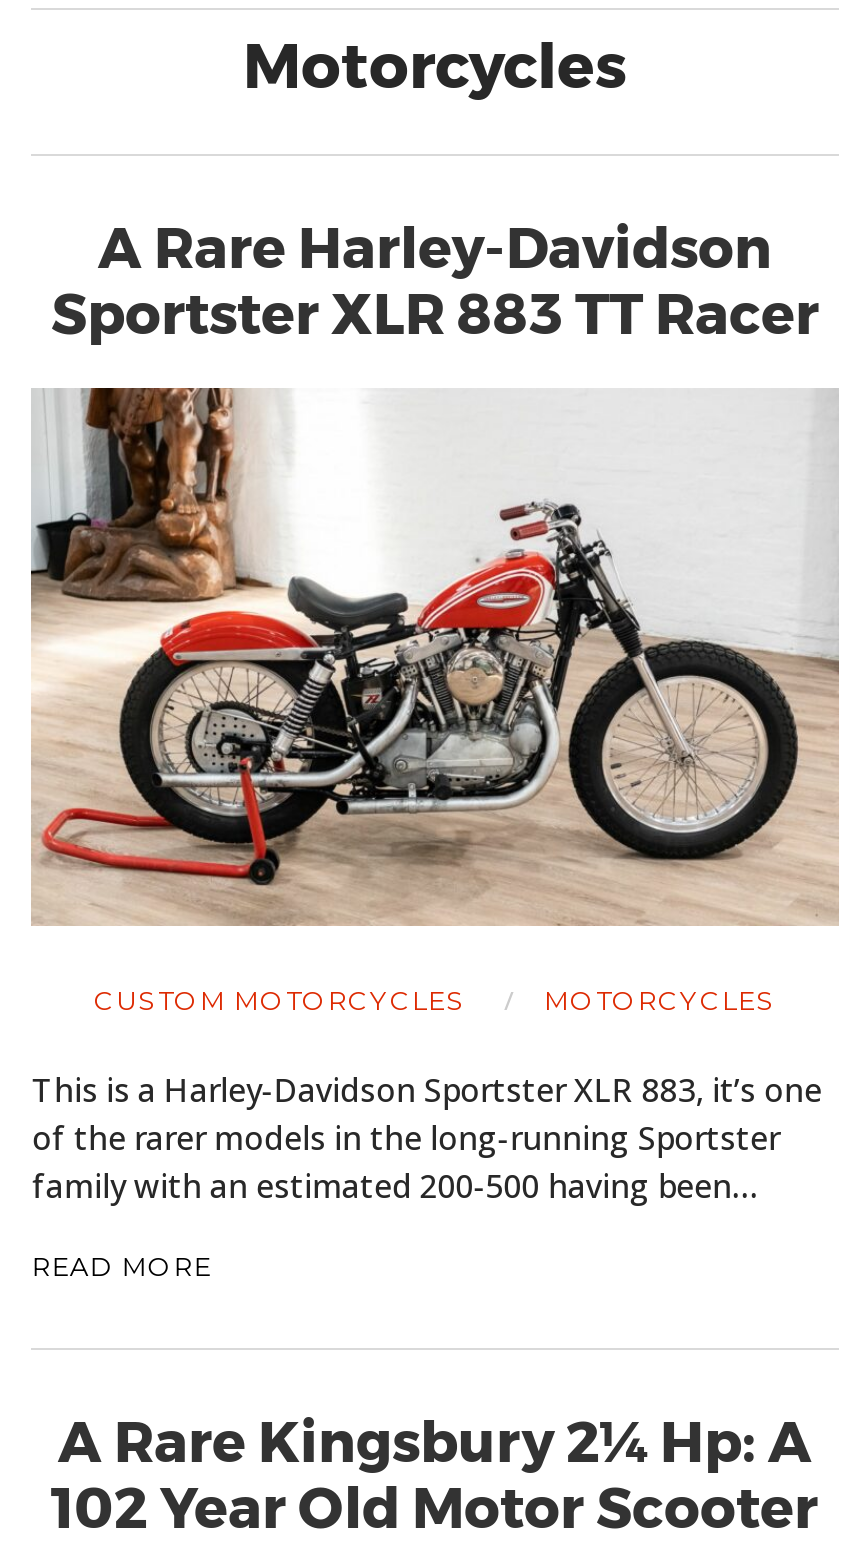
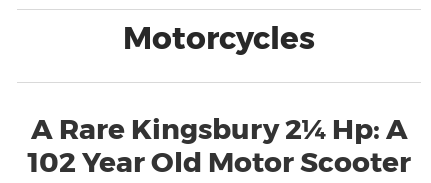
- A Rare Harley-Davidson
- Sportster XLR 883 TT Racer

- [image]
- CUSTOM MOTORCYCLES
- MOTORCYCLES
- This is a Harley-Davidson Sportster XLR 883, it’s one
- of the rarer models in the long-running Sportster
- family with an estimated 200-500 having been…
- READ MORE
